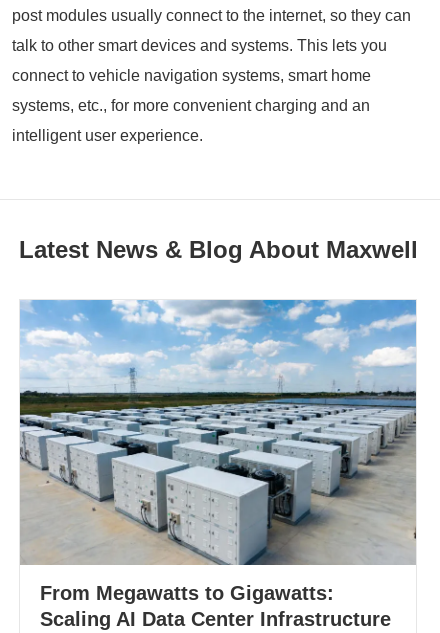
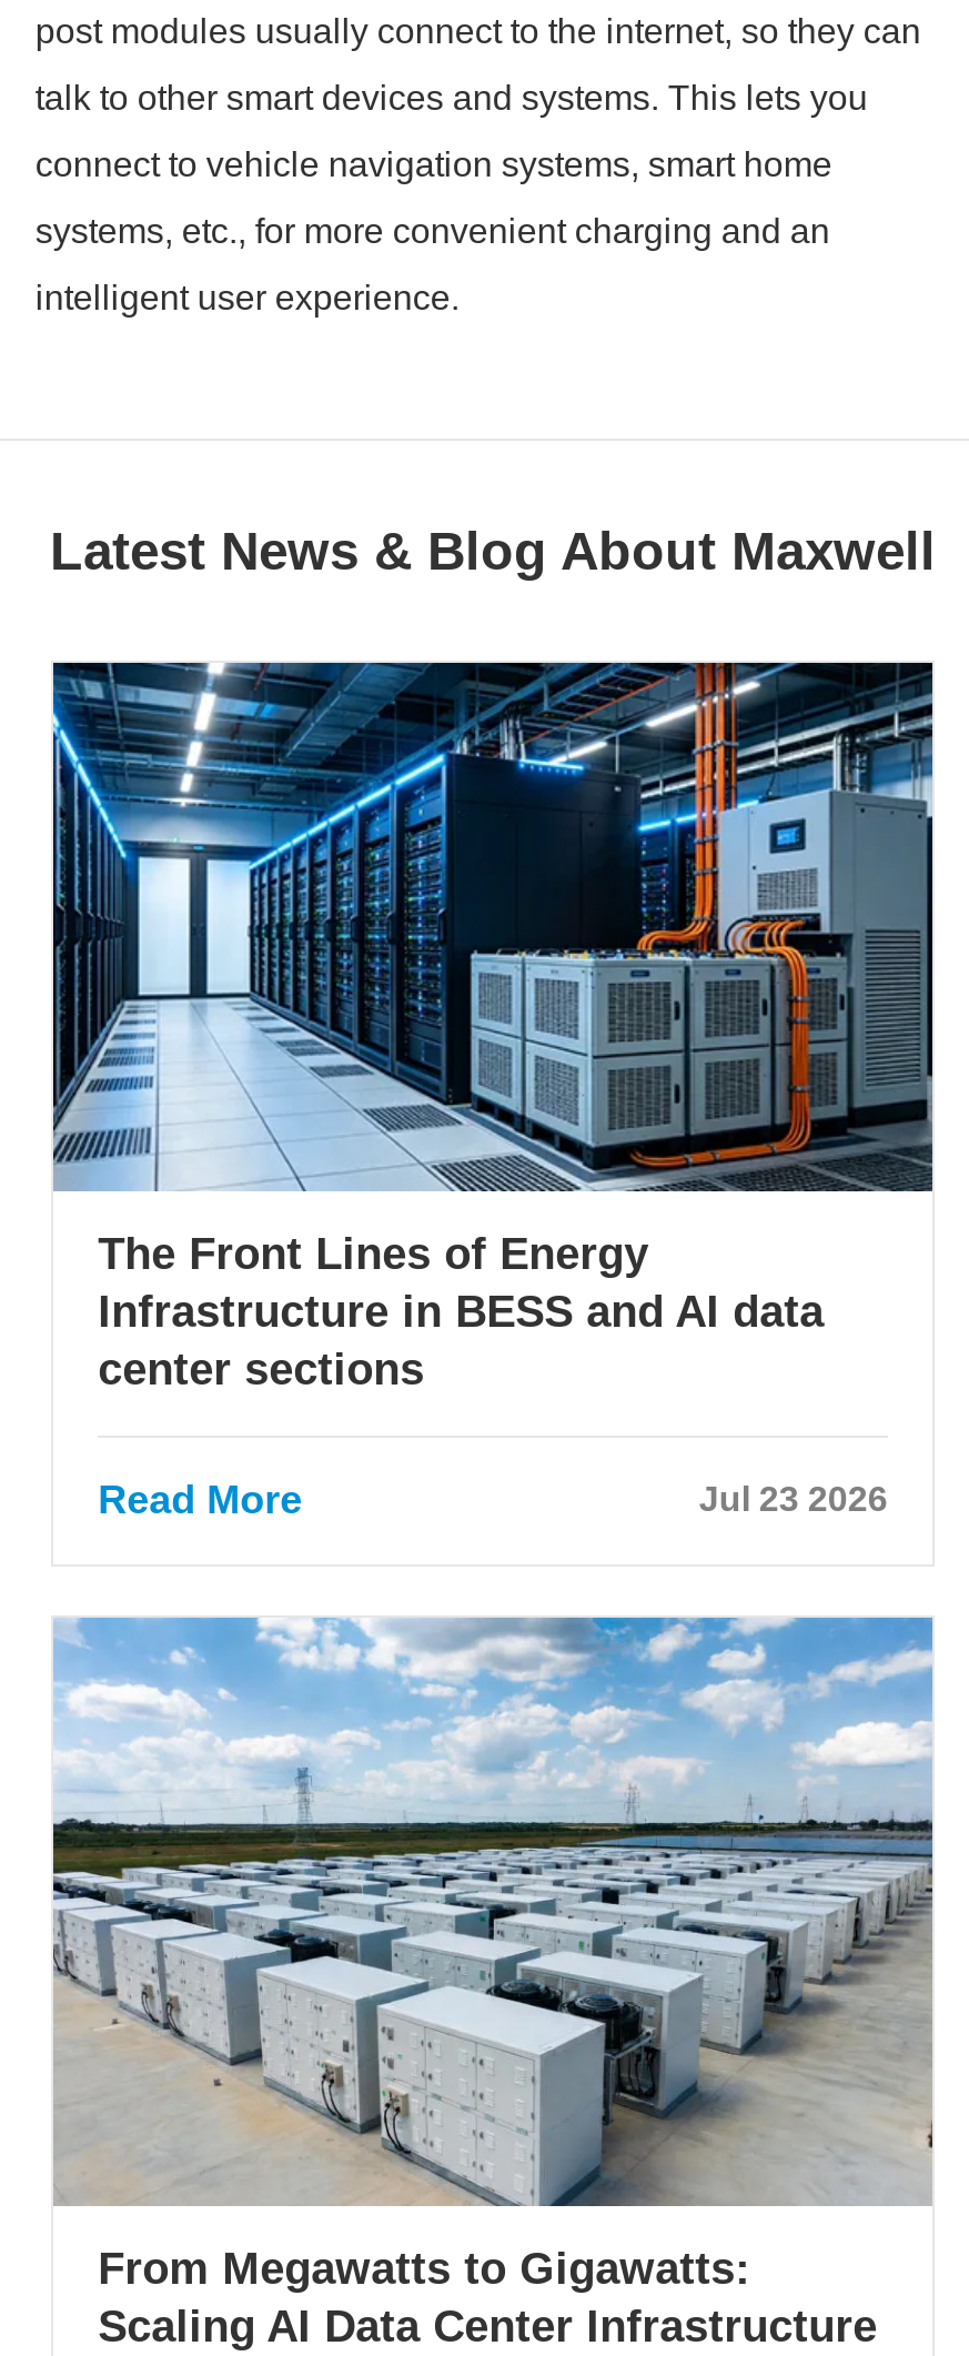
+ [image]
+ The Front Lines of Energy
+ Infrastructure in BESS and AI data
+ center sections
+ Read More
+ Jul 23 2026
